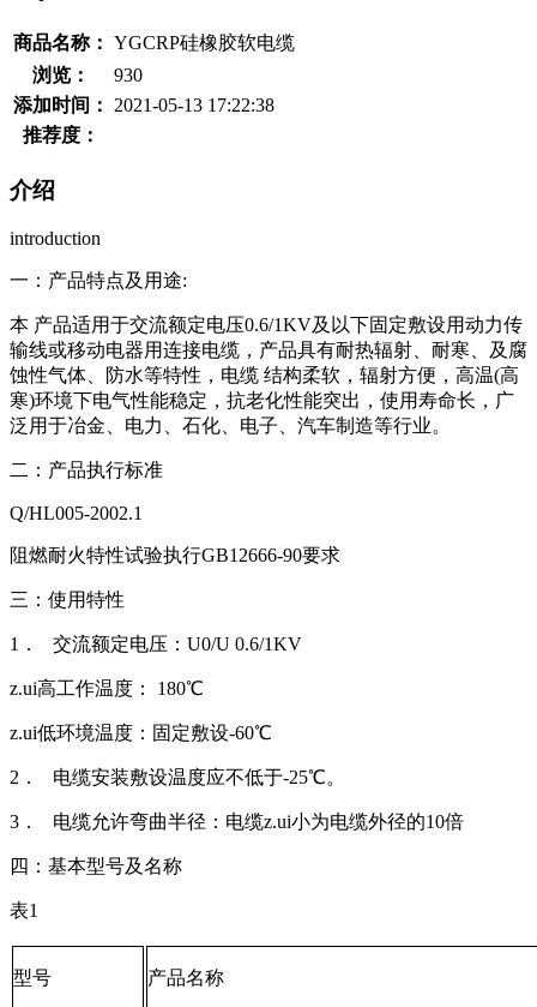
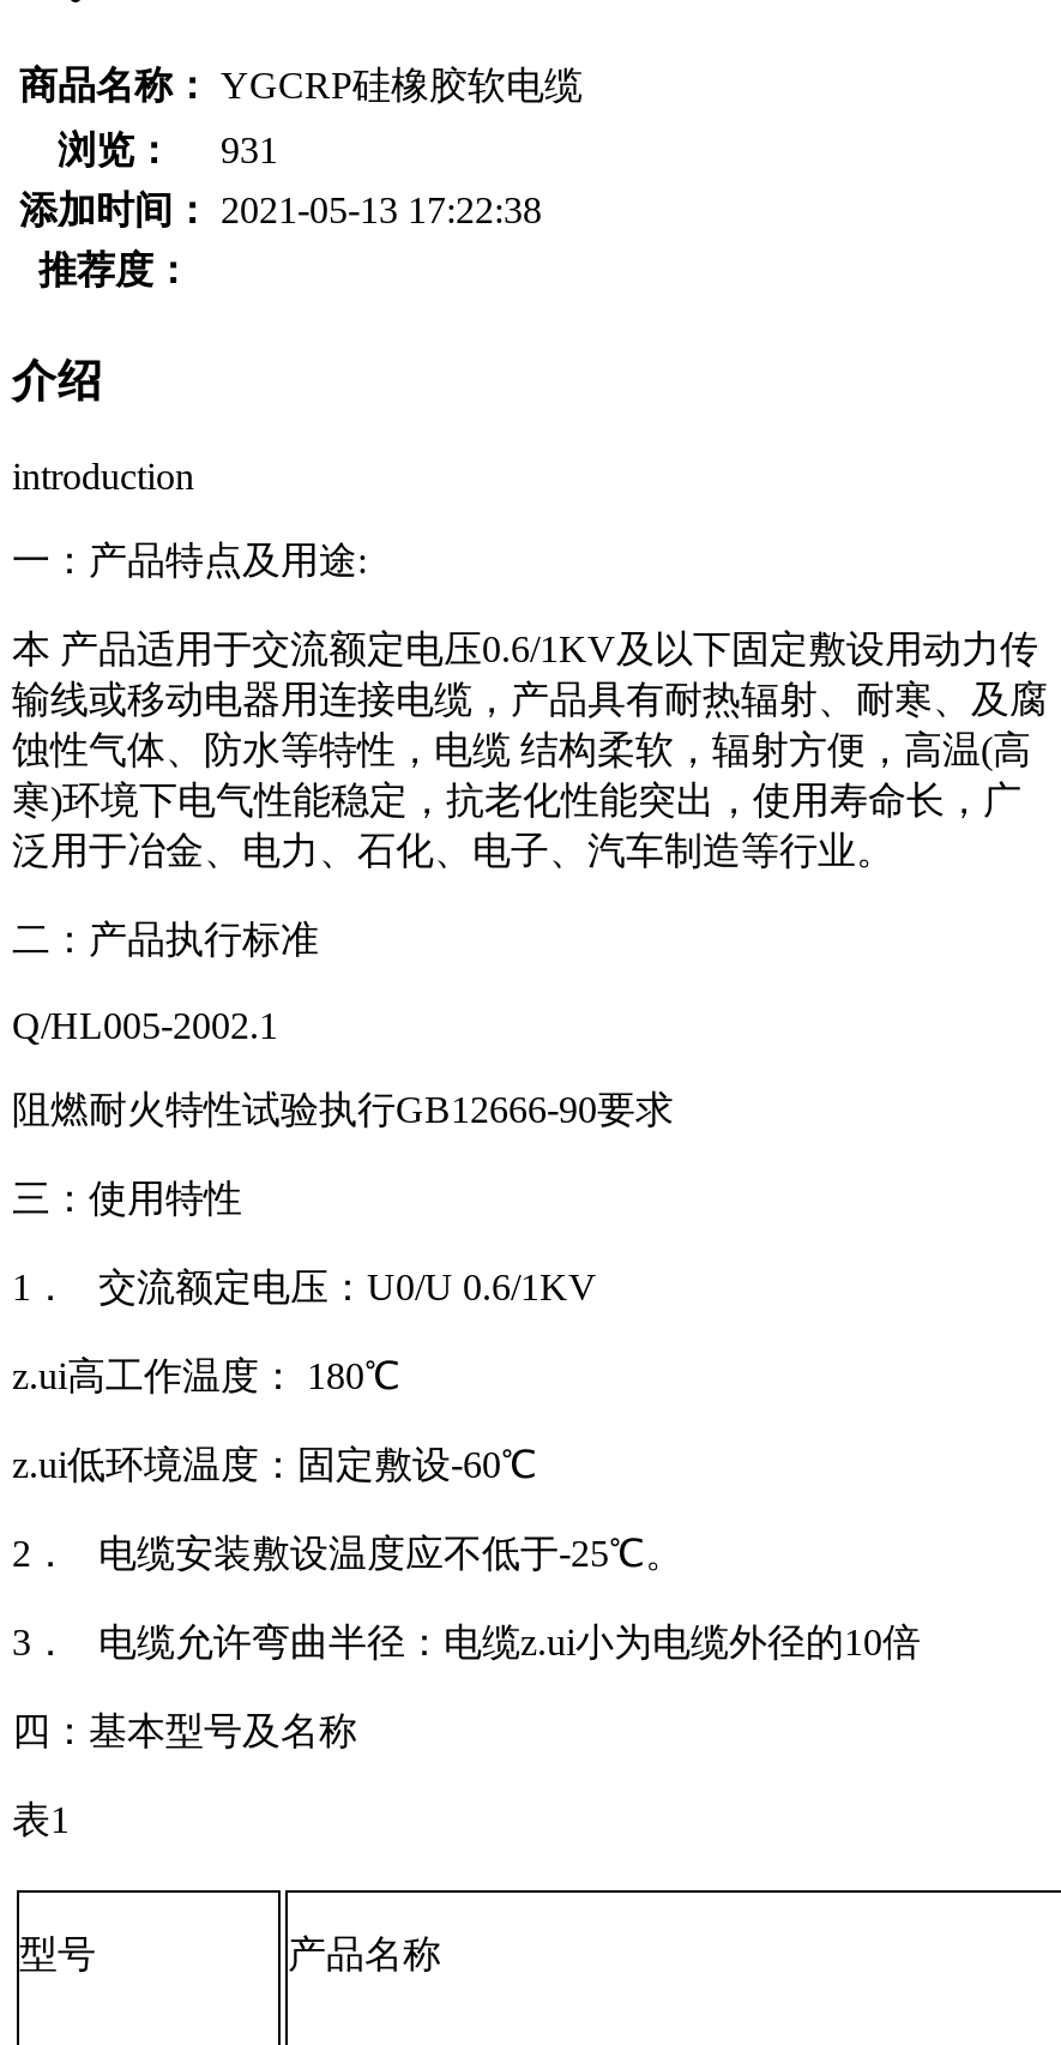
- 浏览： 930
+ 浏览： 931
